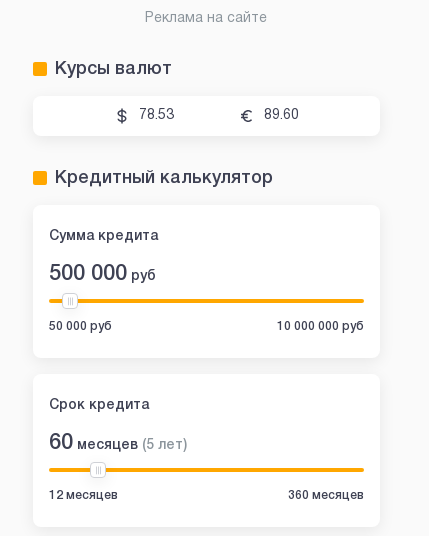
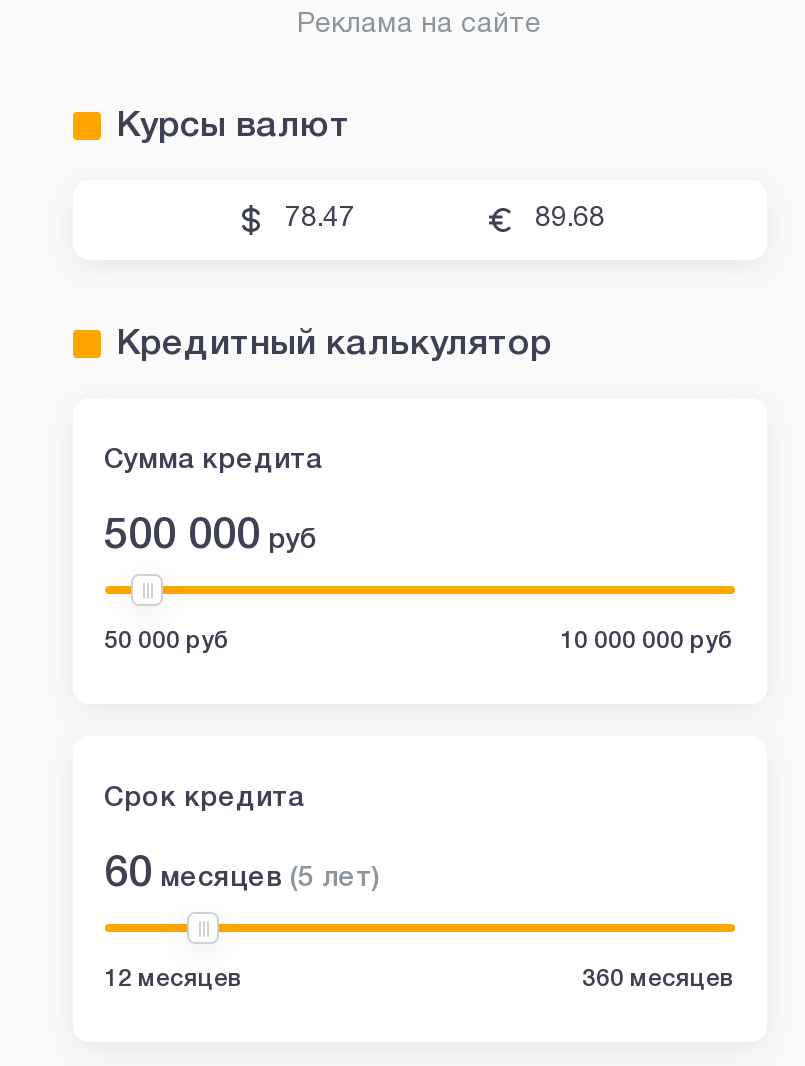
- 78.53
+ 78.47

- 89.60
+ 89.68
